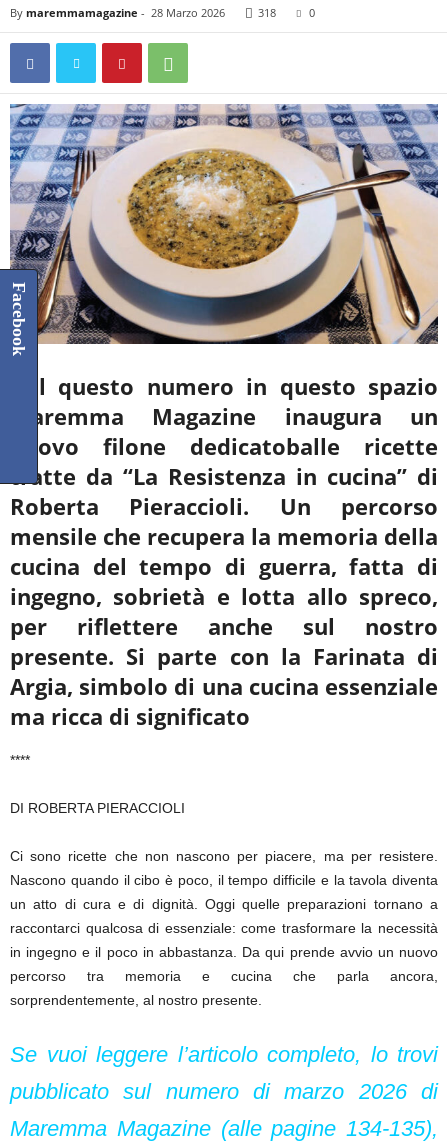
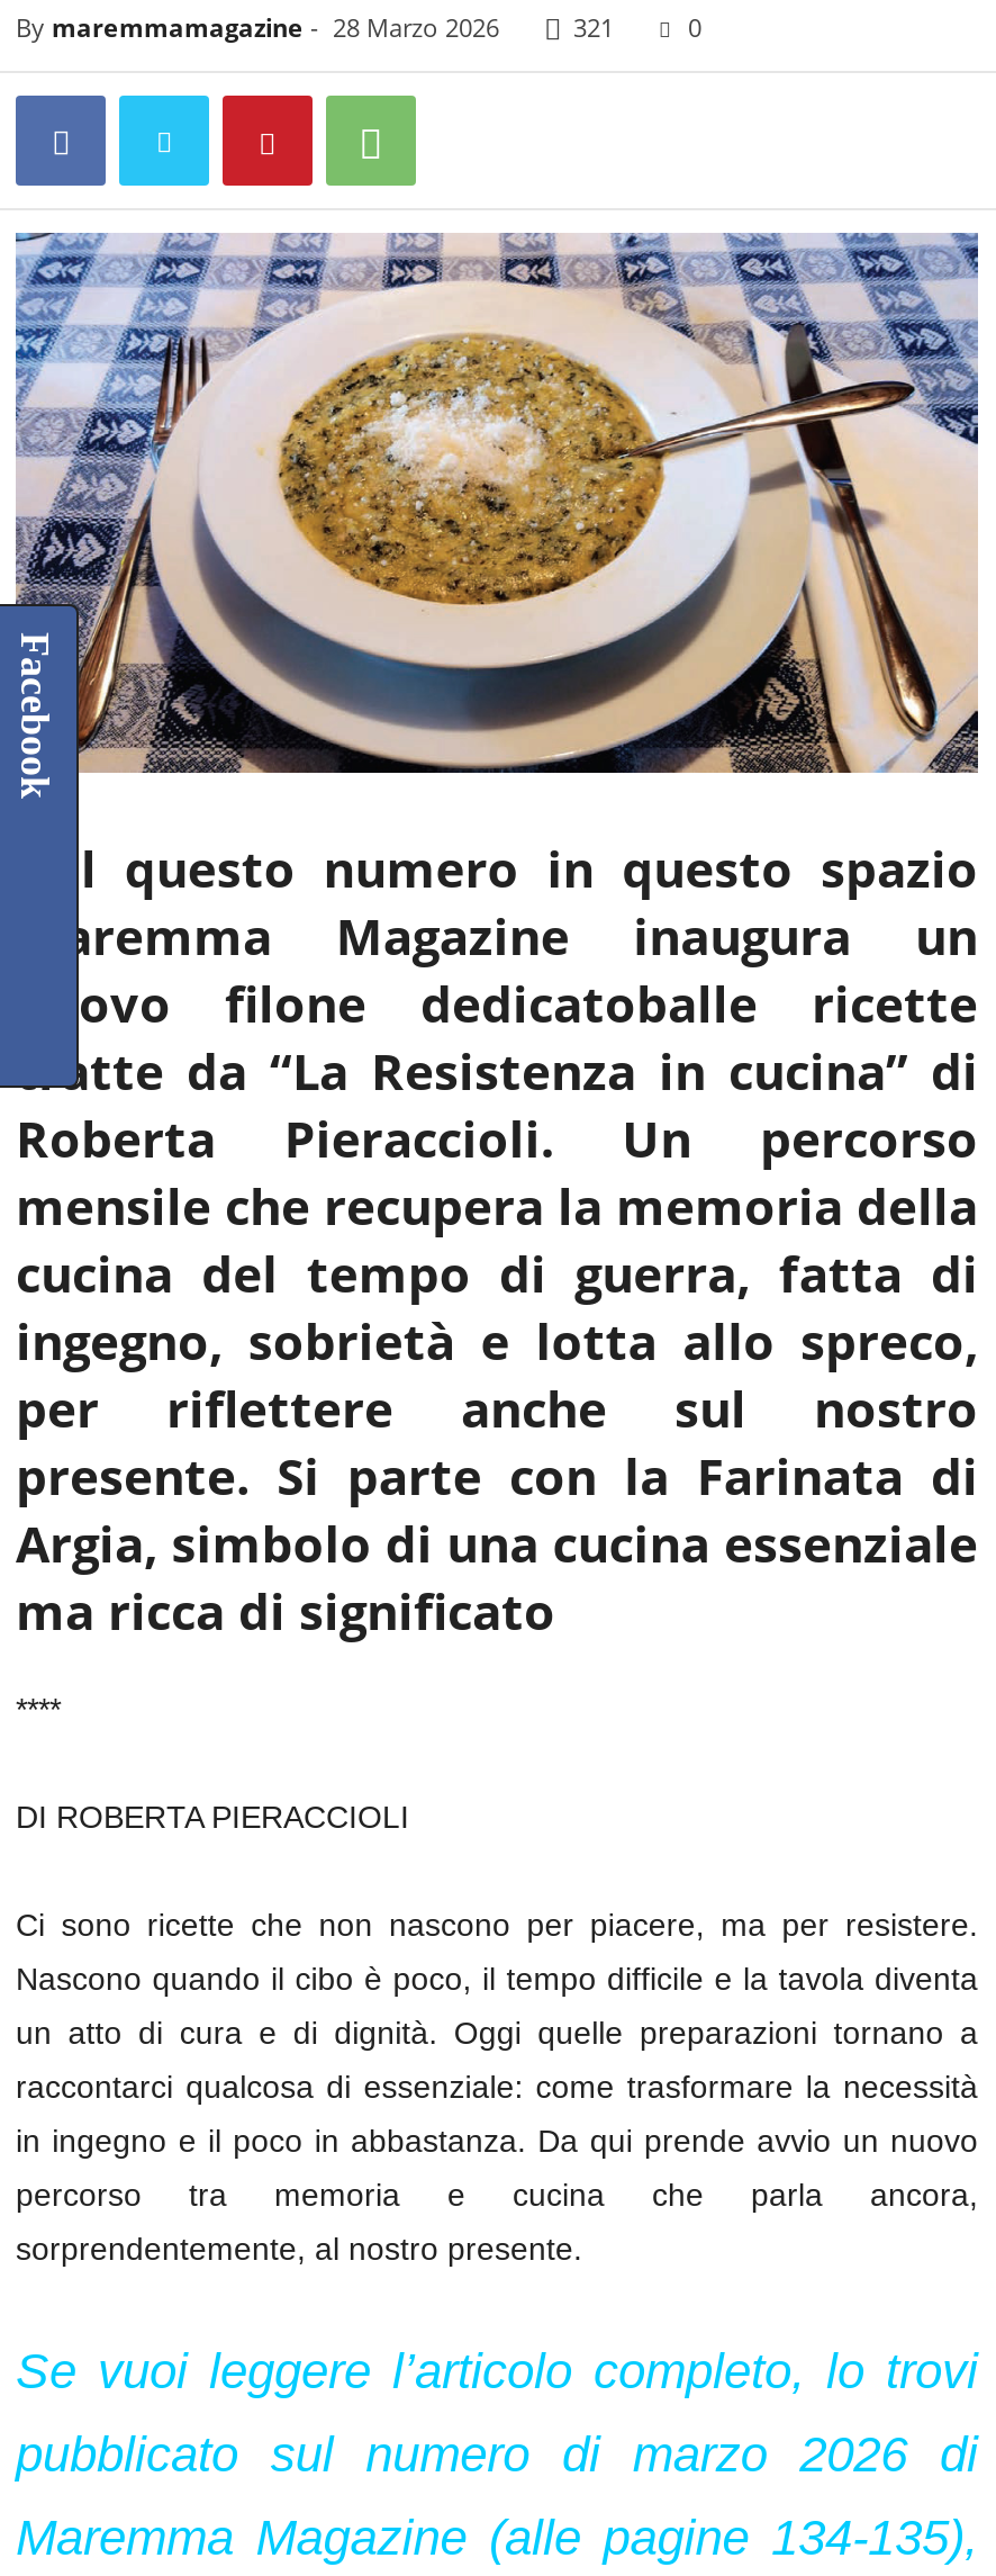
- 318
+ 321
